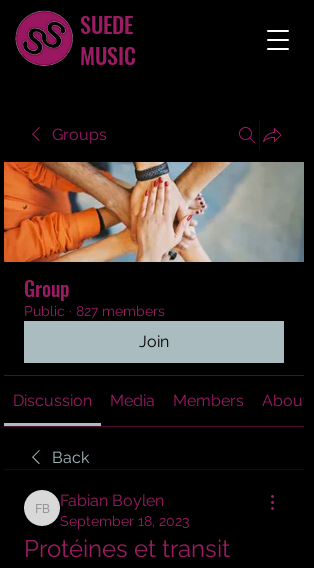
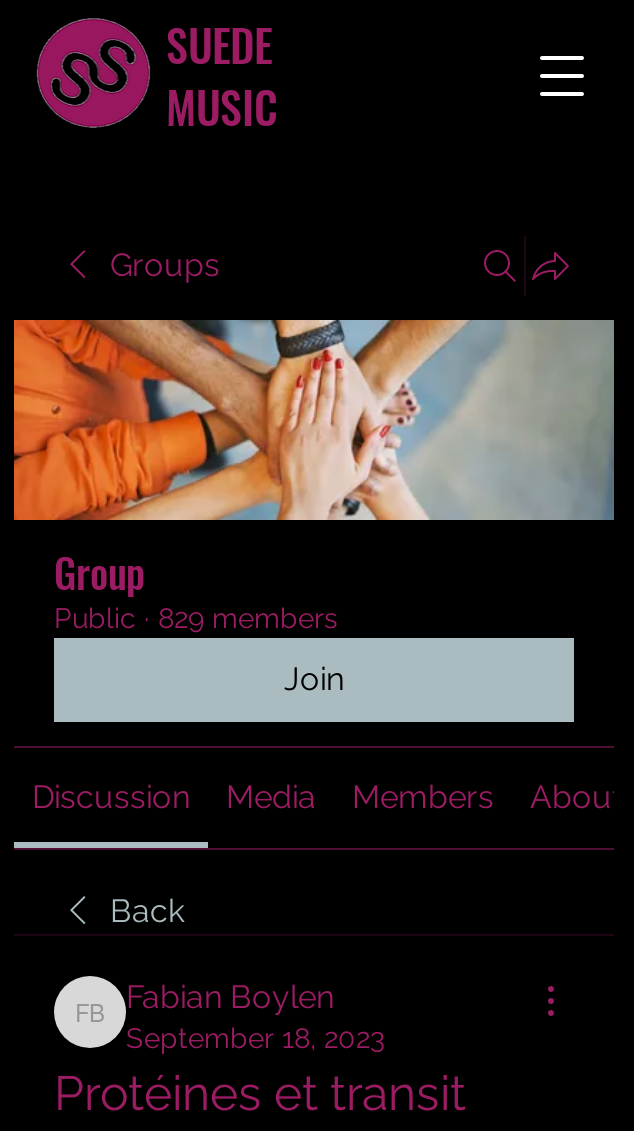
- Public · 827 members
+ Public · 829 members
